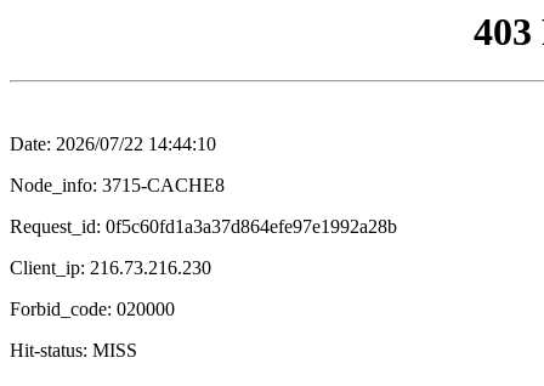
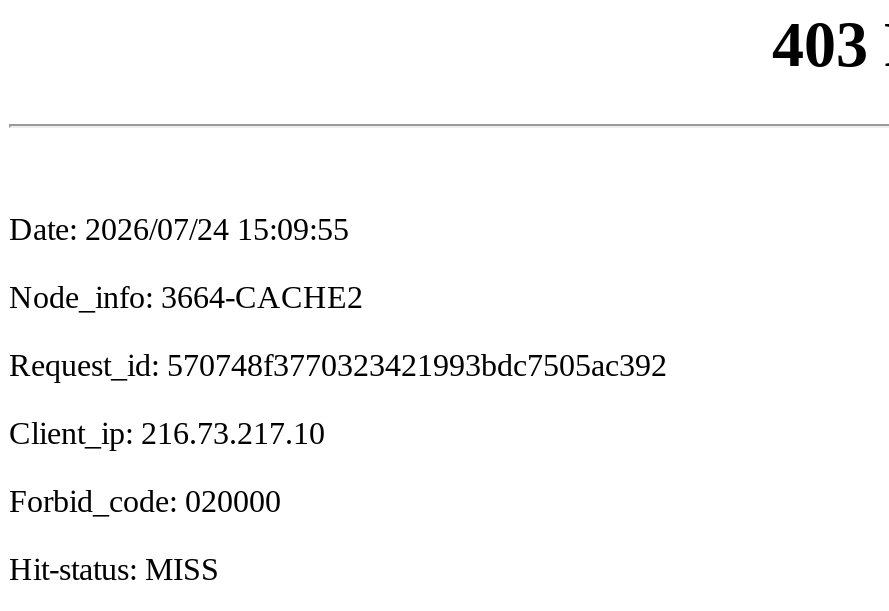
- Date: 2026/07/22 14:44:10
+ Date: 2026/07/24 15:09:55

- Node_info: 3715-CACHE8
+ Node_info: 3664-CACHE2

- Request_id: 0f5c60fd1a3a37d864efe97e1992a28b
+ Request_id: 570748f3770323421993bdc7505ac392

- Client_ip: 216.73.216.230
+ Client_ip: 216.73.217.10
